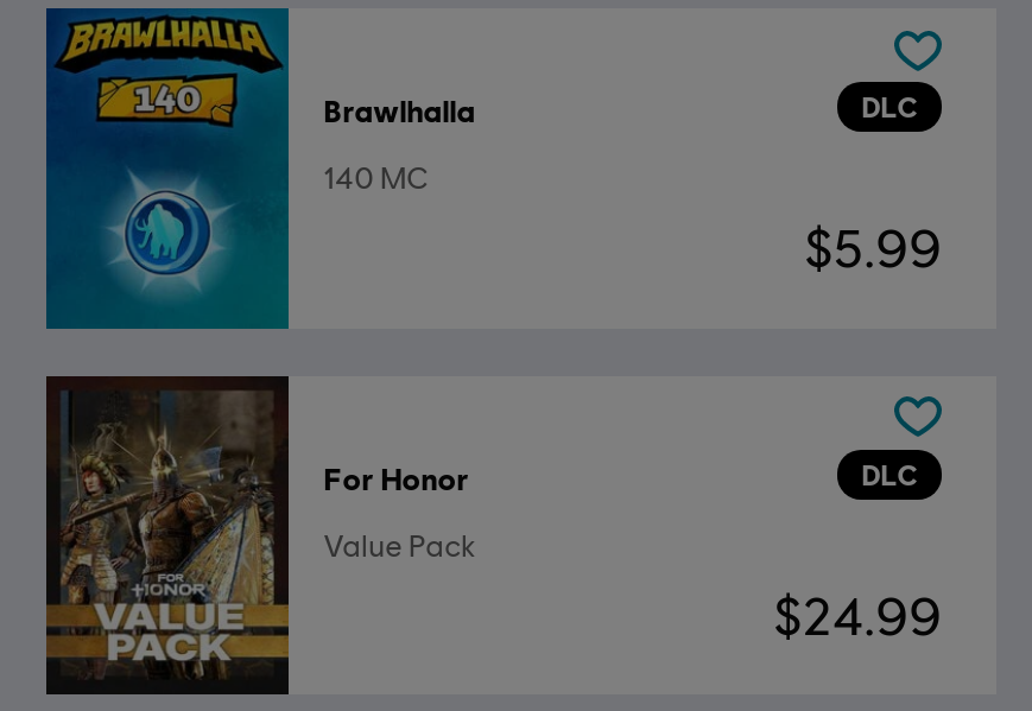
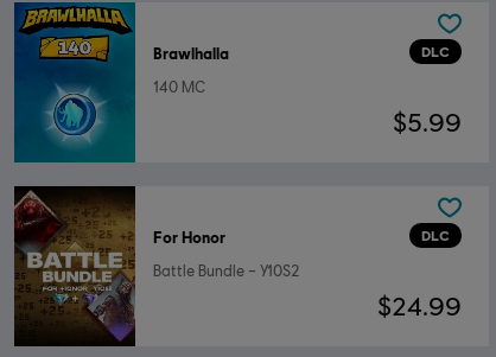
- [image]
- Value Pack
+ [image]
+ Battle Bundle – Y10S2
